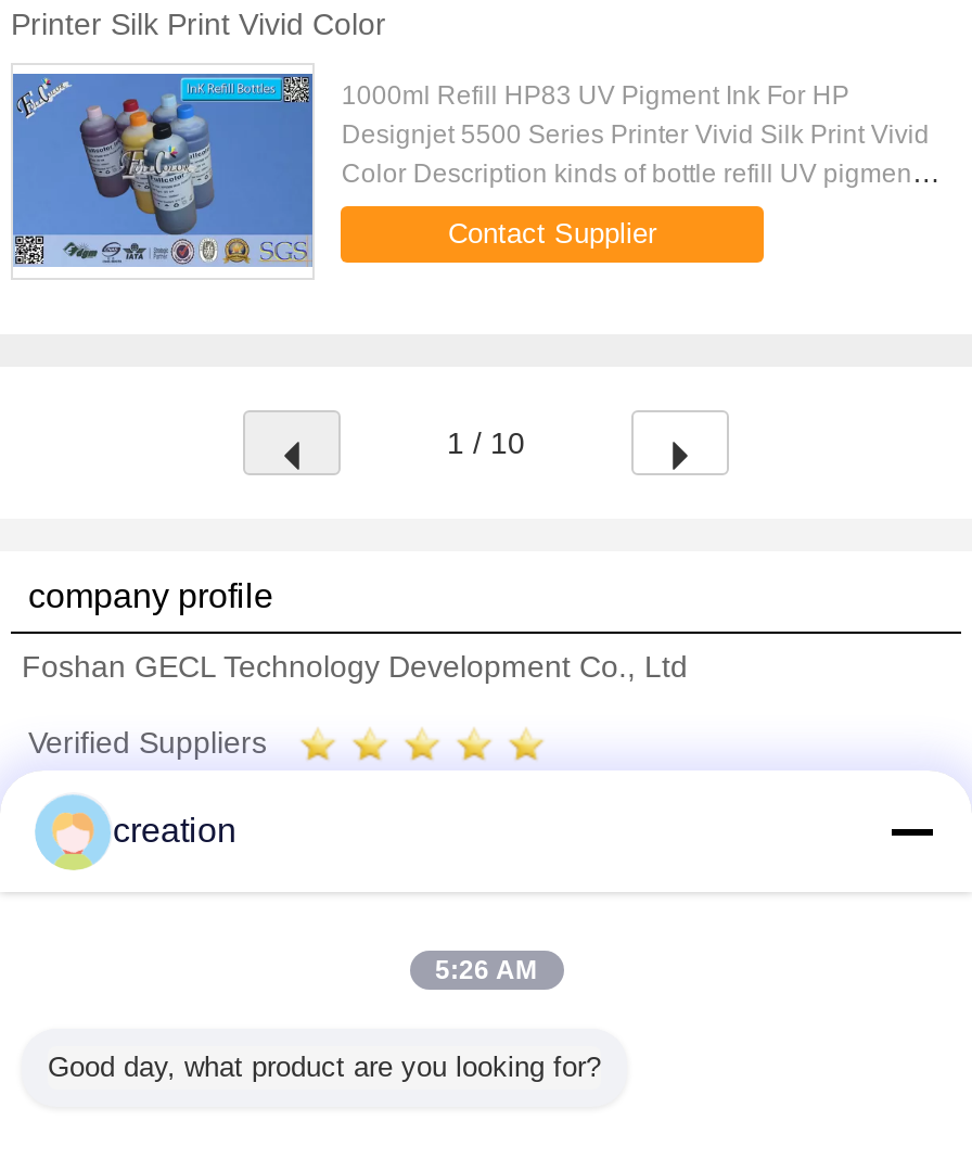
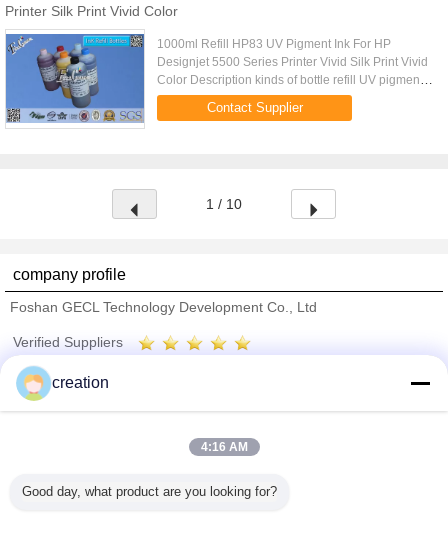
- 5:26 AM
+ 4:16 AM
